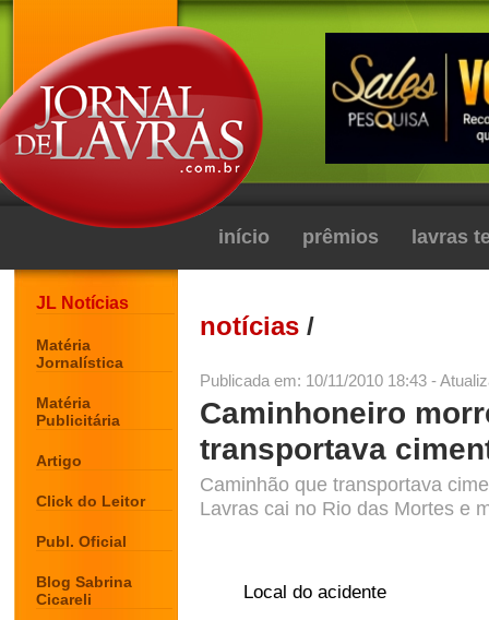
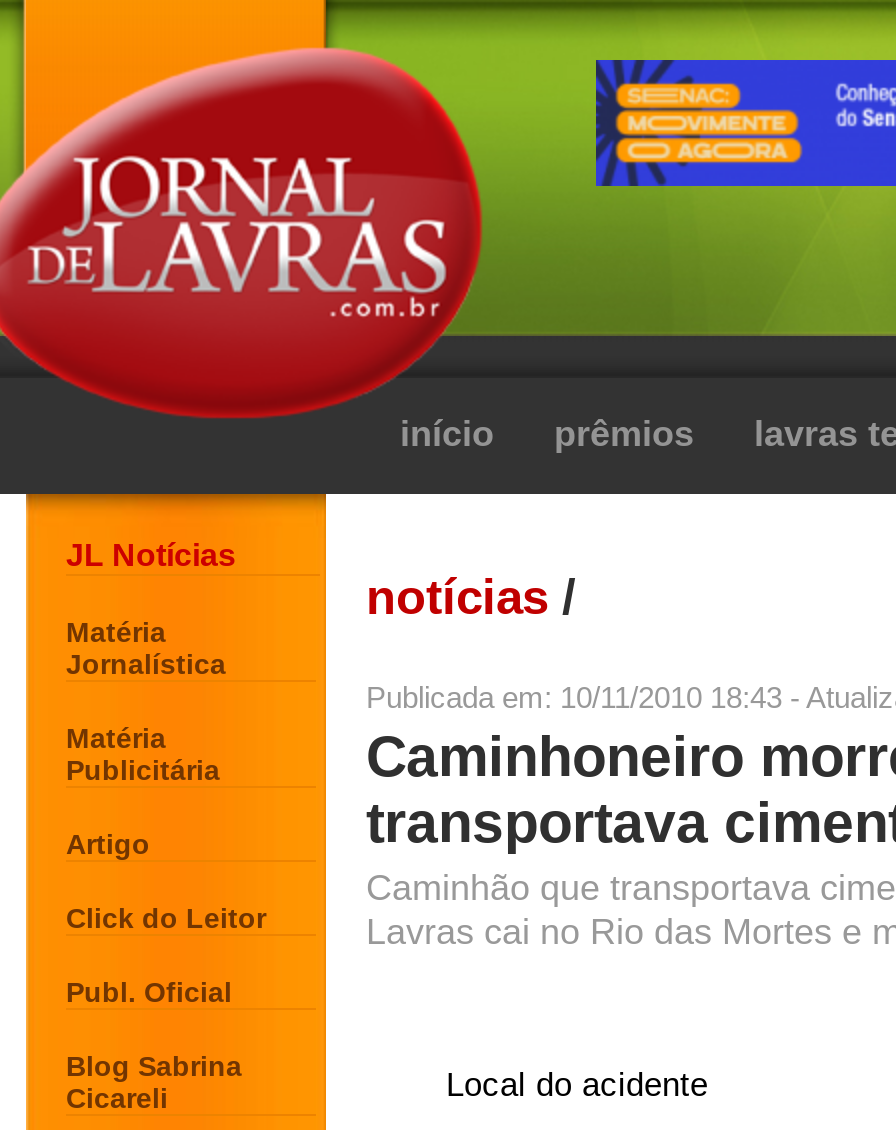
- [image]
+ [image]
